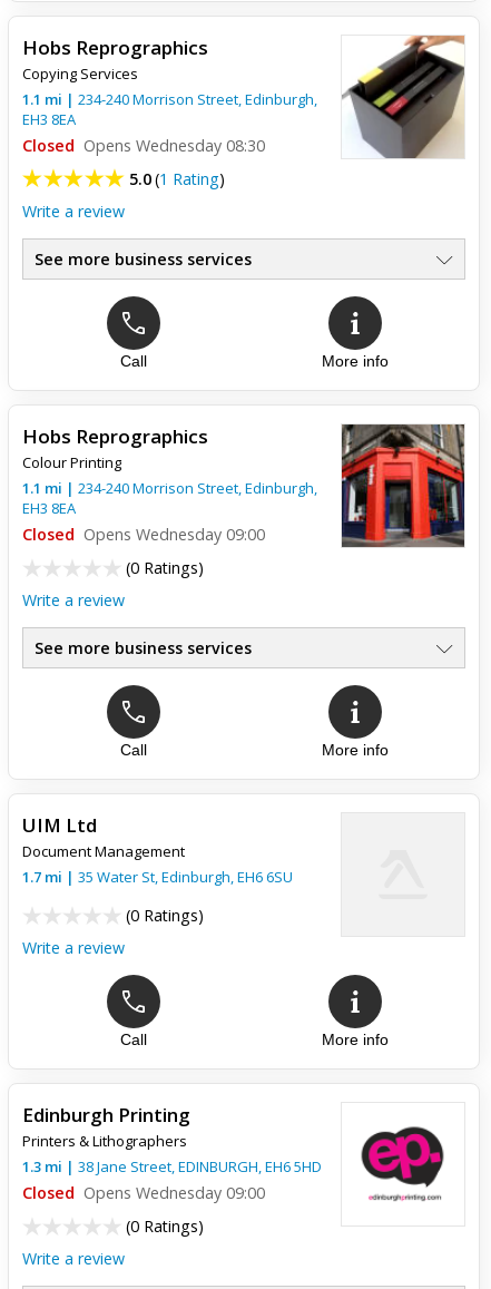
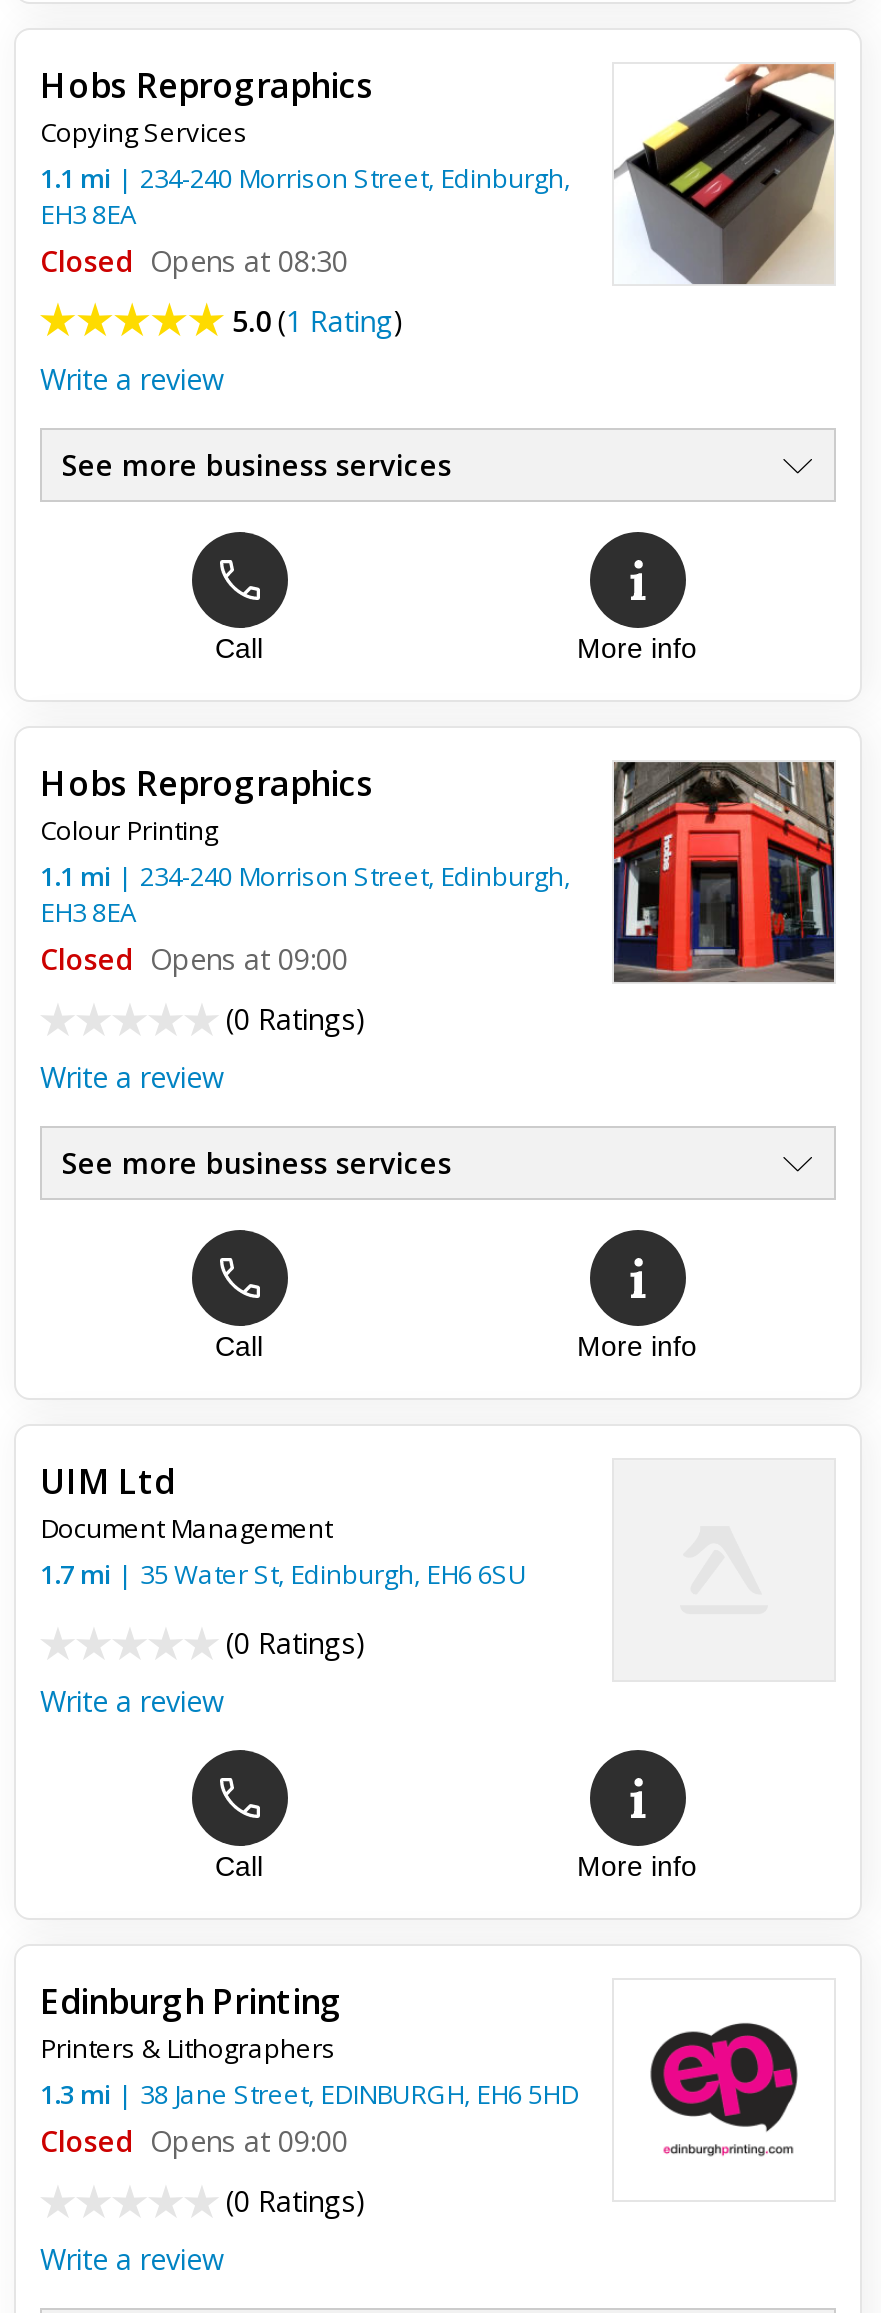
- Closed Opens Wednesday 08:30
+ Closed Opens at 08:30

- Closed Opens Wednesday 09:00
+ Closed Opens at 09:00

- Closed Opens Wednesday 09:00
+ Closed Opens at 09:00
